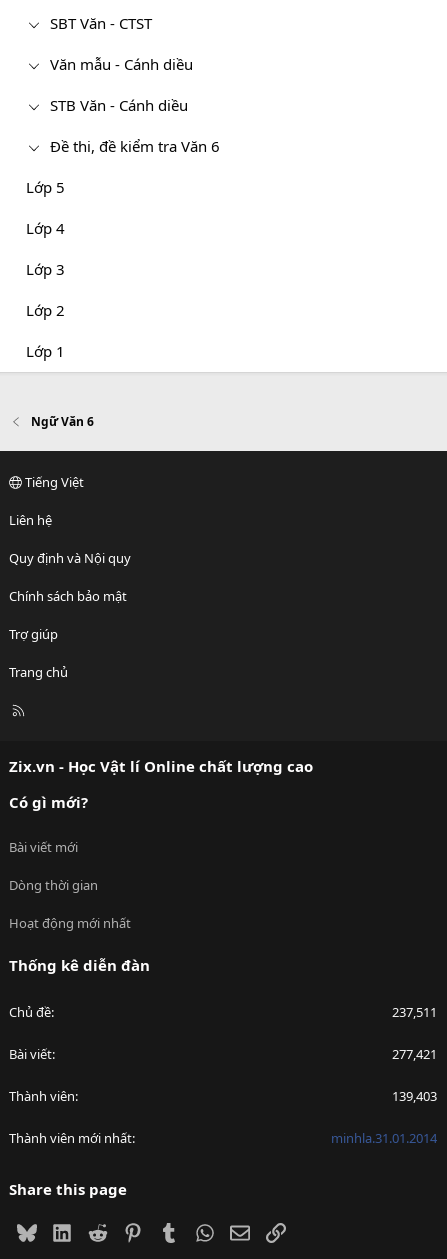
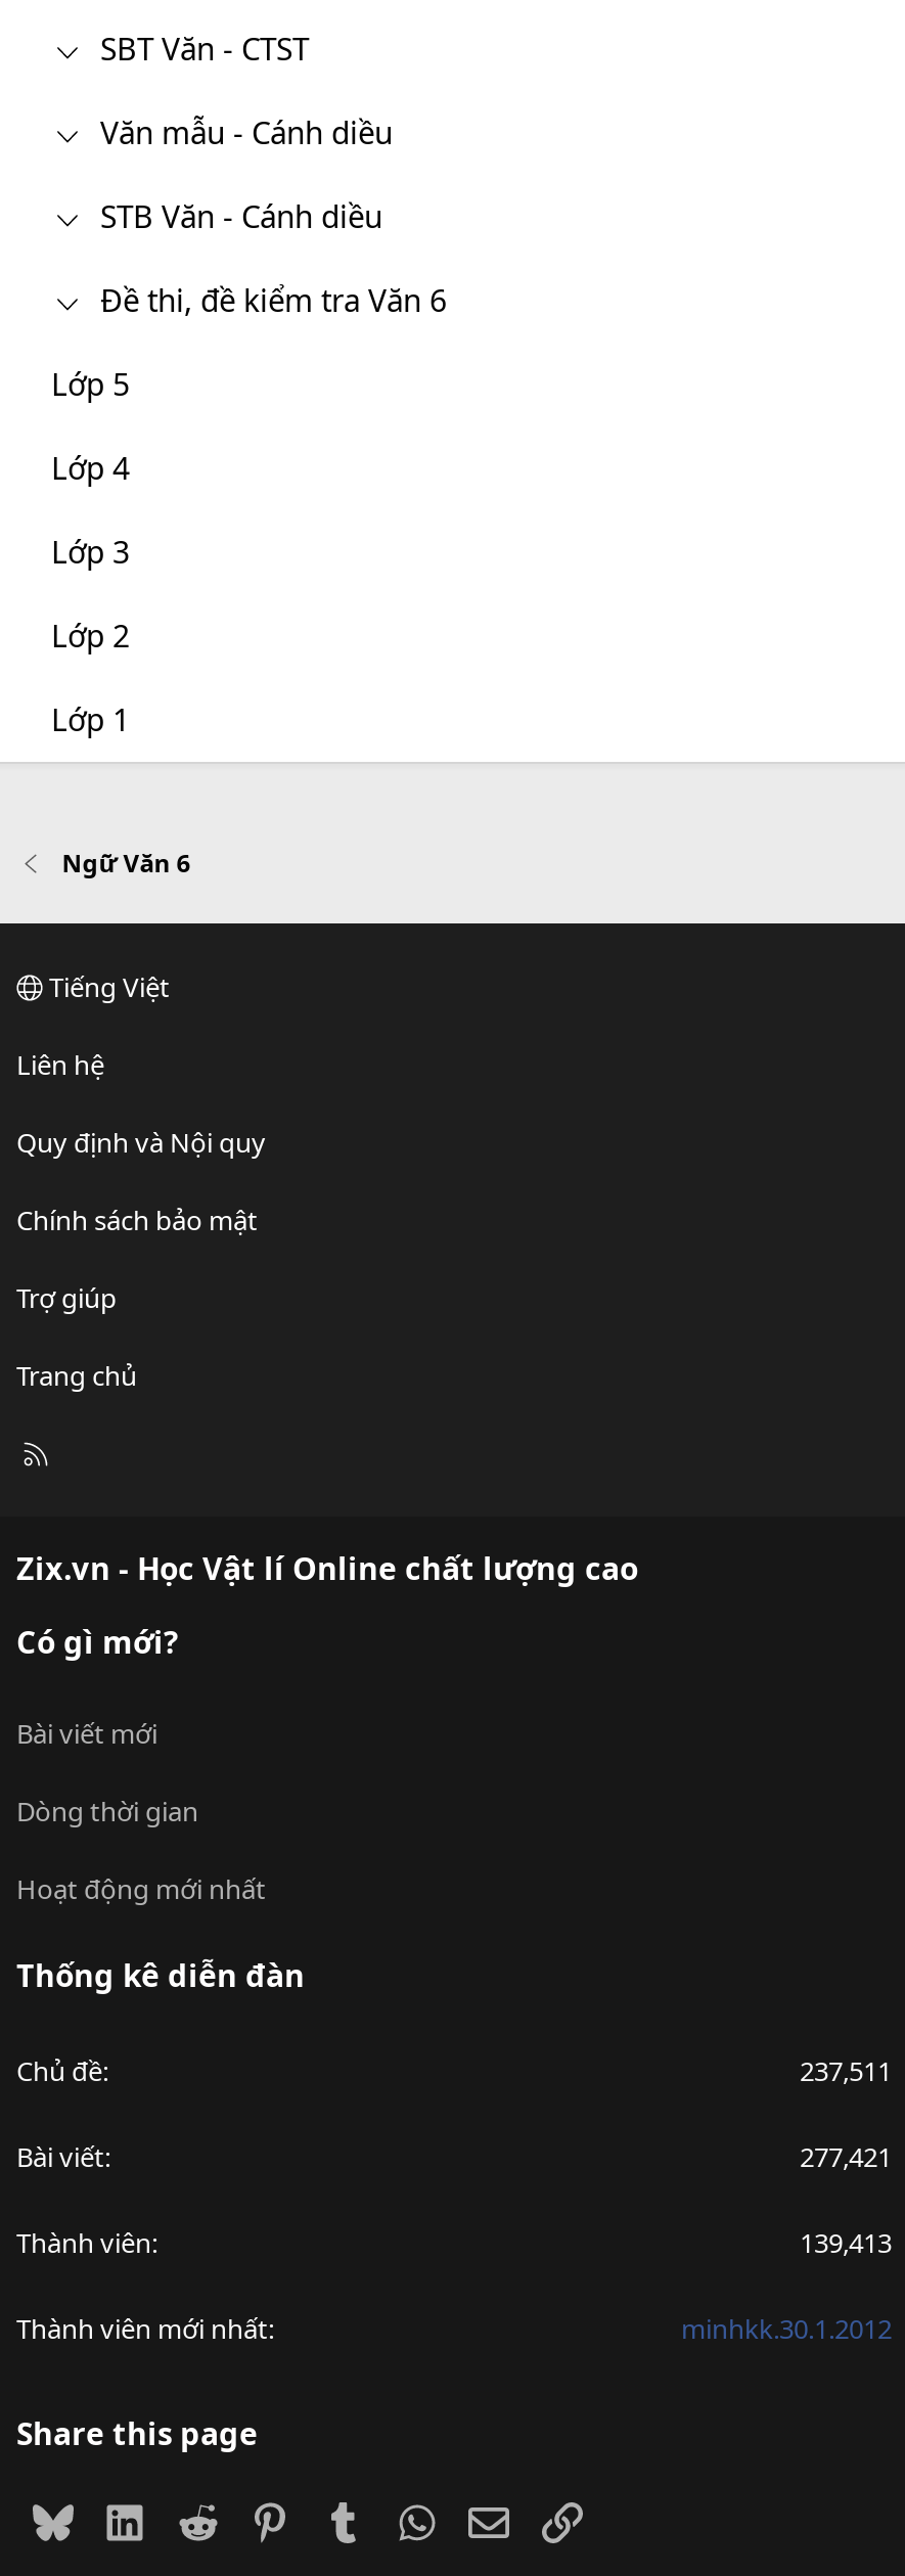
- 139,403
+ 139,413

- minhla.31.01.2014
+ minhkk.30.1.2012
